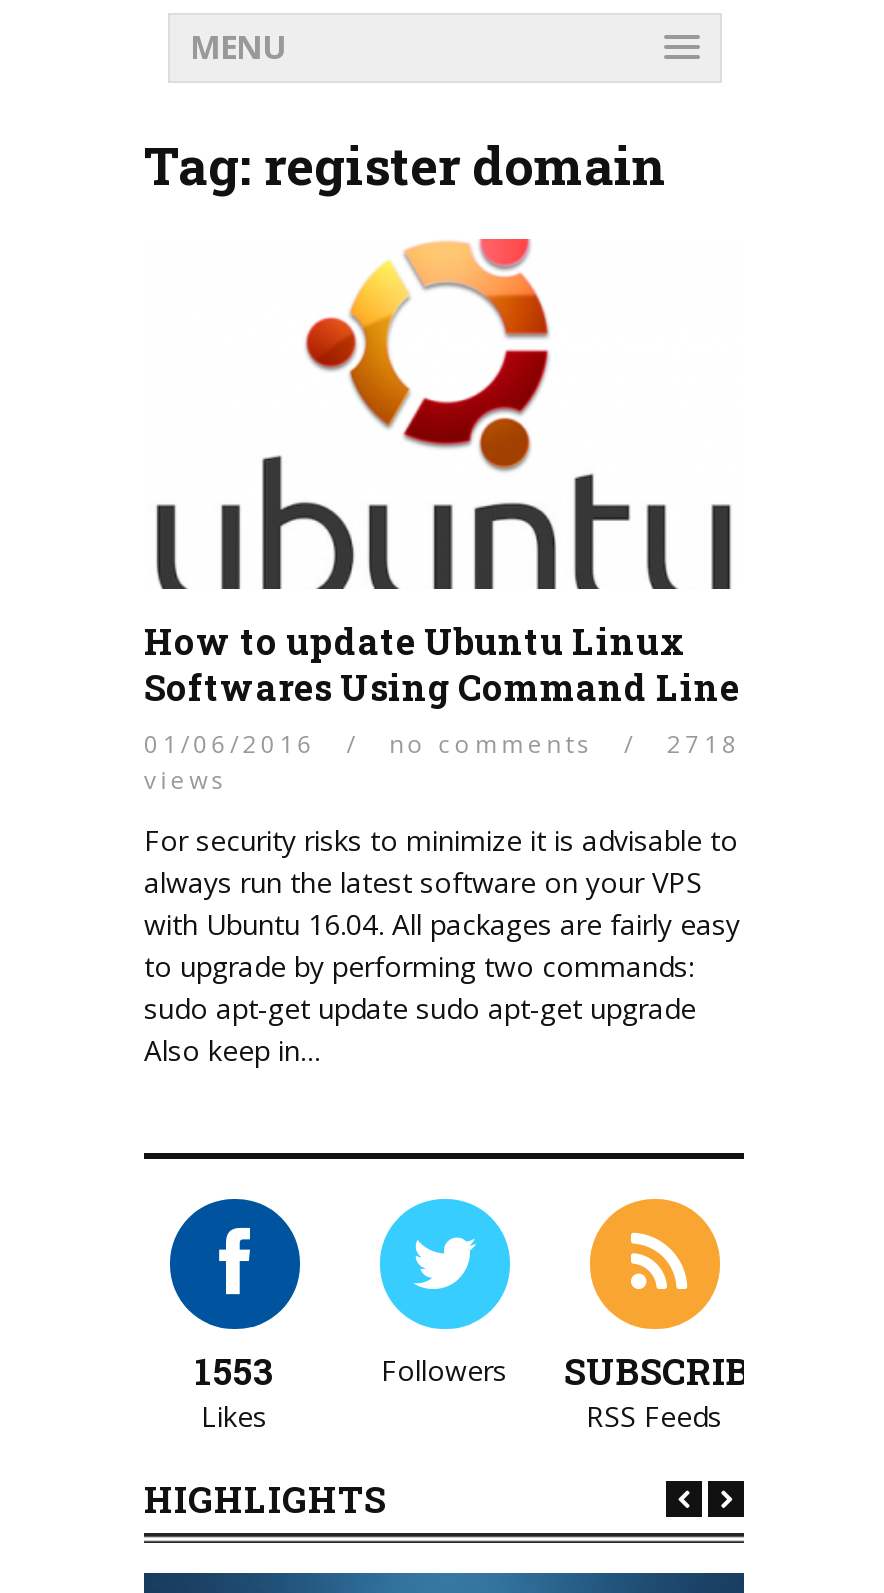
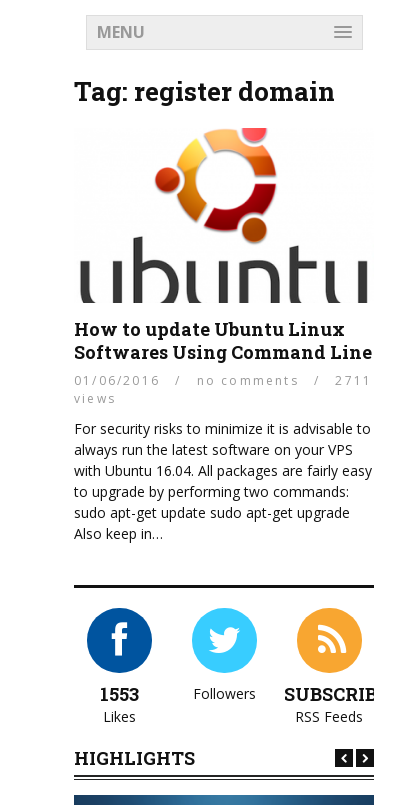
- 01/06/2016 / no comments / 2718
+ 01/06/2016 / no comments / 2711
